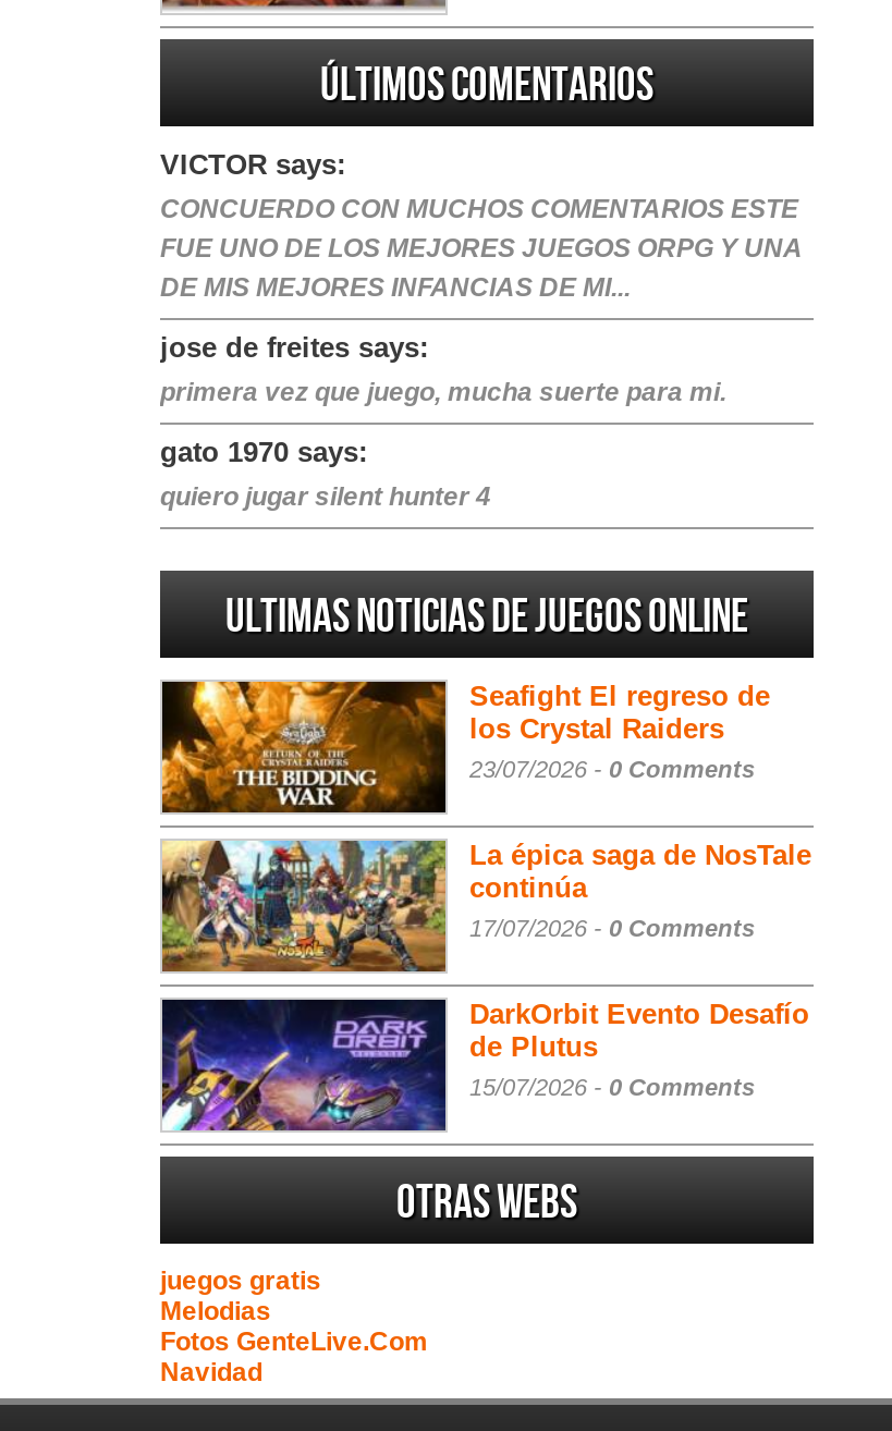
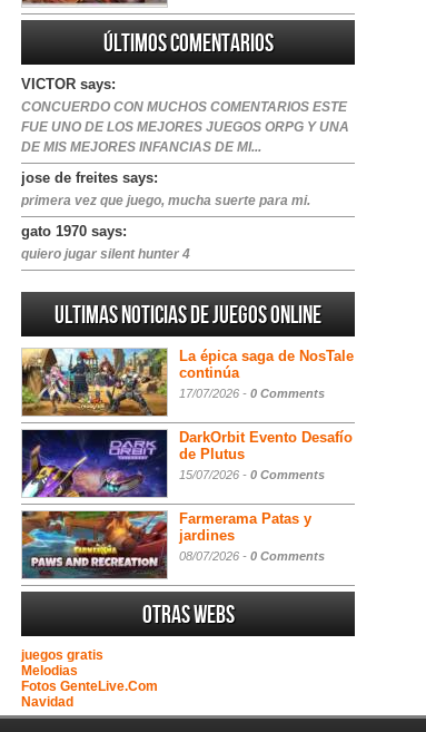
- [image]
- Seafight El regreso de
- los Crystal Raiders
- 23/07/2026 - 0 Comments

moved up: [image] | La épica saga de NosTale | continúa | 17/07/2026 - 0 Comments | DarkOrbit Evento Desafío | de Plutus | 15/07/2026 - 0 Comments

+ [image]
+ Farmerama Patas y
+ jardines
+ 08/07/2026 - 0 Comments
